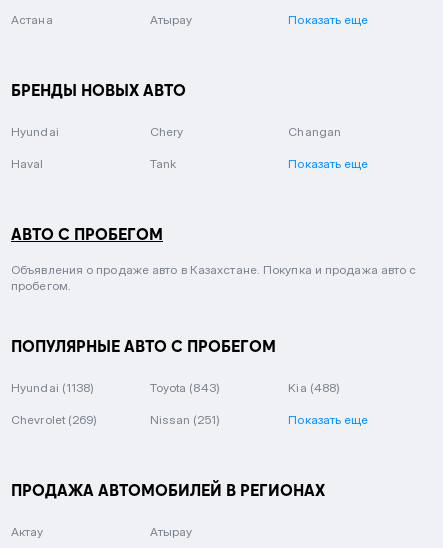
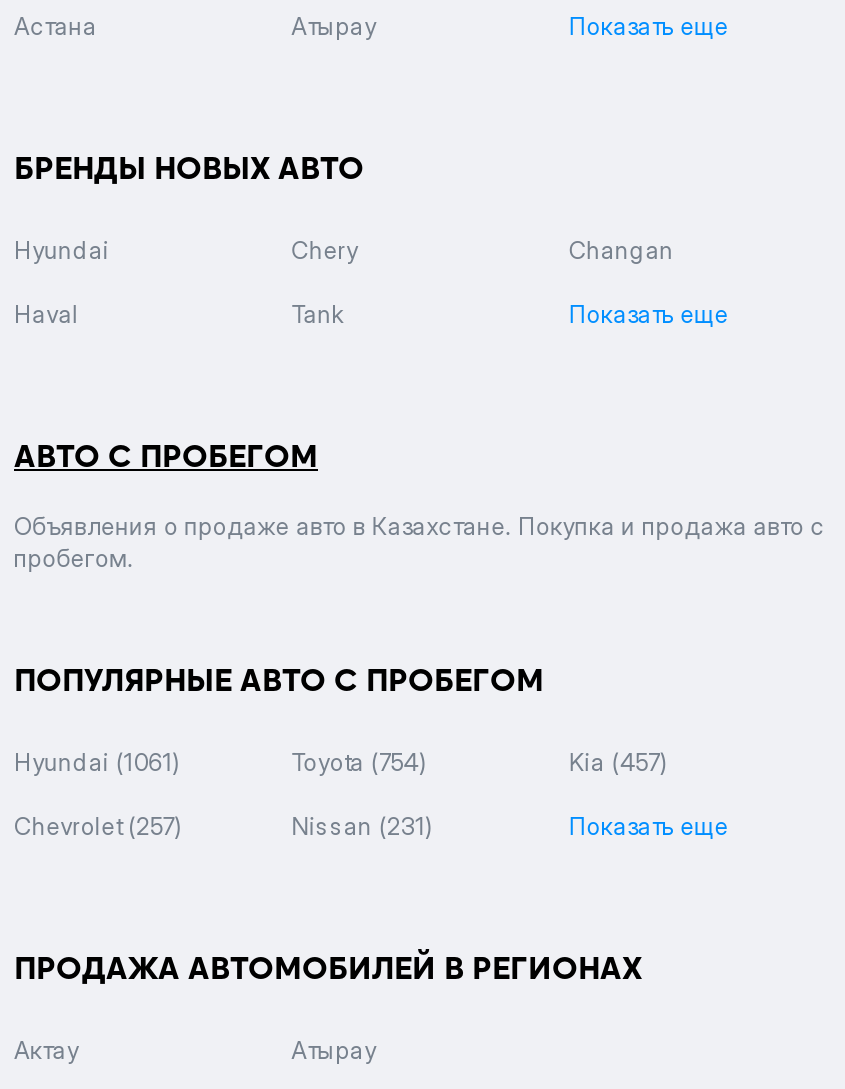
- Hyundai (1138)
+ Hyundai (1061)

- Toyota (843)
+ Toyota (754)

- Kia (488)
+ Kia (457)

- Chevrolet (269)
+ Chevrolet (257)

- Nissan (251)
+ Nissan (231)
